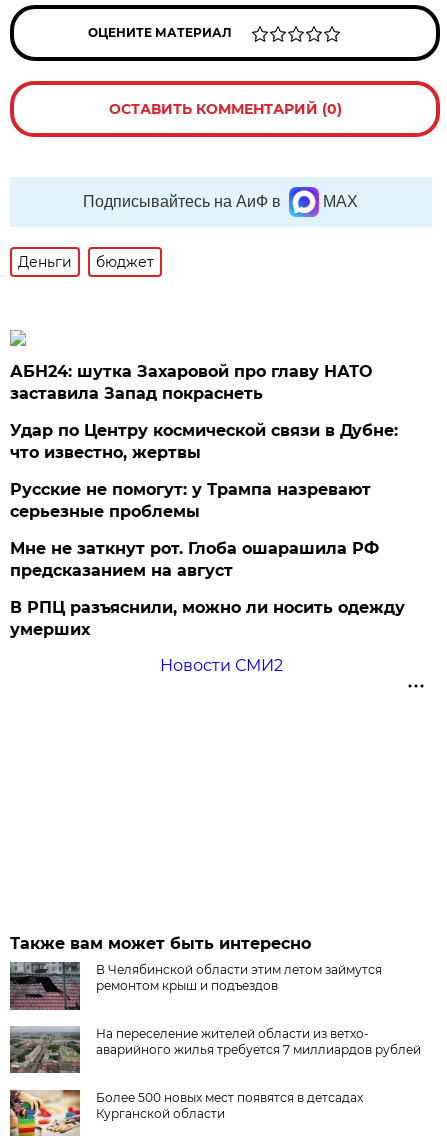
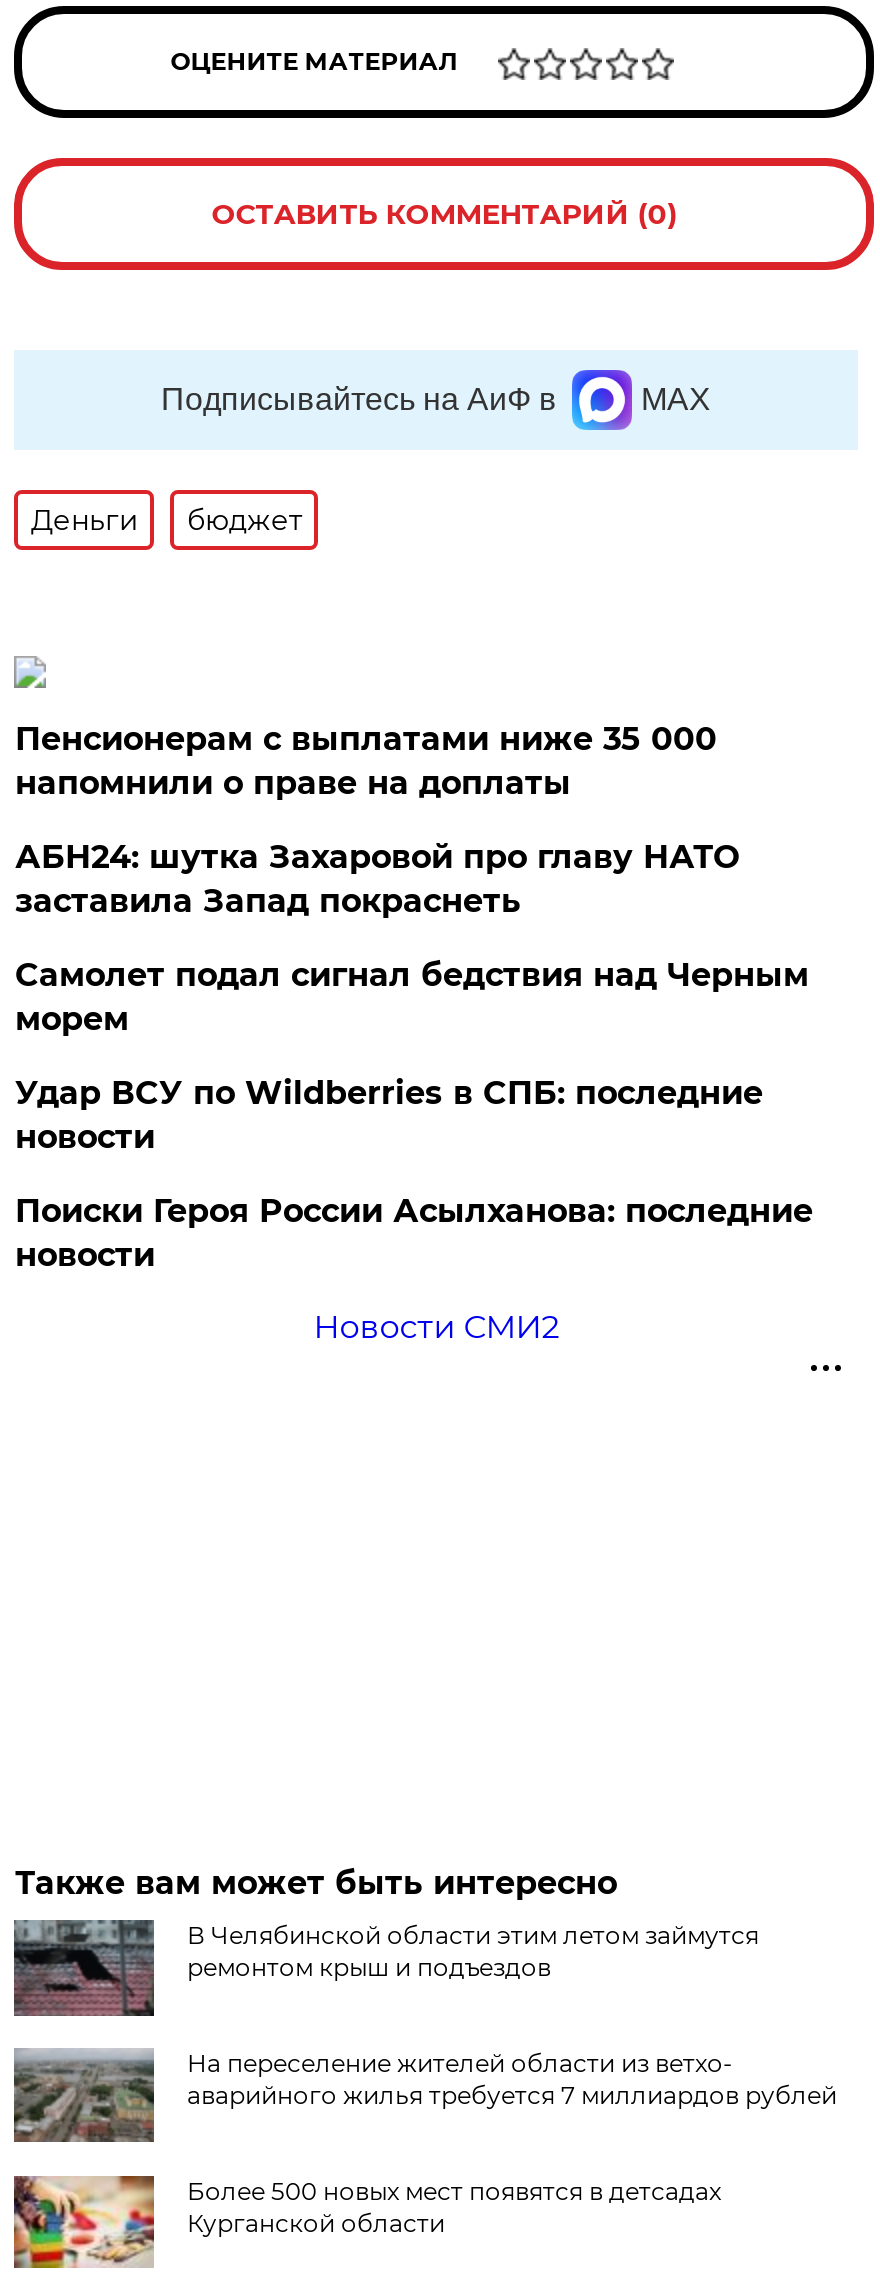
+ Пенсионерам с выплатами ниже 35 000
+ напомнили о праве на доплаты

moved down: АБН24: шутка Захаровой про главу НАТО | заставила Запад покраснеть

- Удар по Центру космической связи в Дубне:
- что известно, жертвы
- Русские не помогут: у Трампа назревают
- серьезные проблемы
- Мне не заткнут рот. Глоба ошарашила РФ
- предсказанием на август
- В РПЦ разъяснили, можно ли носить одежду
- умерших
+ Самолет подал сигнал бедствия над Черным
+ морем
+ Удар ВСУ по Wildberries в СПБ: последние
+ новости
+ Поиски Героя России Асылханова: последние
+ новости
